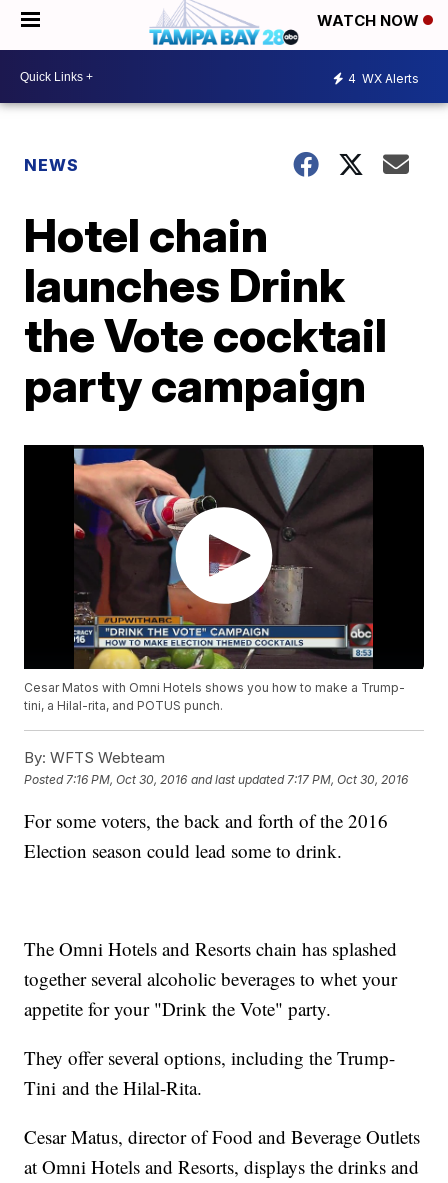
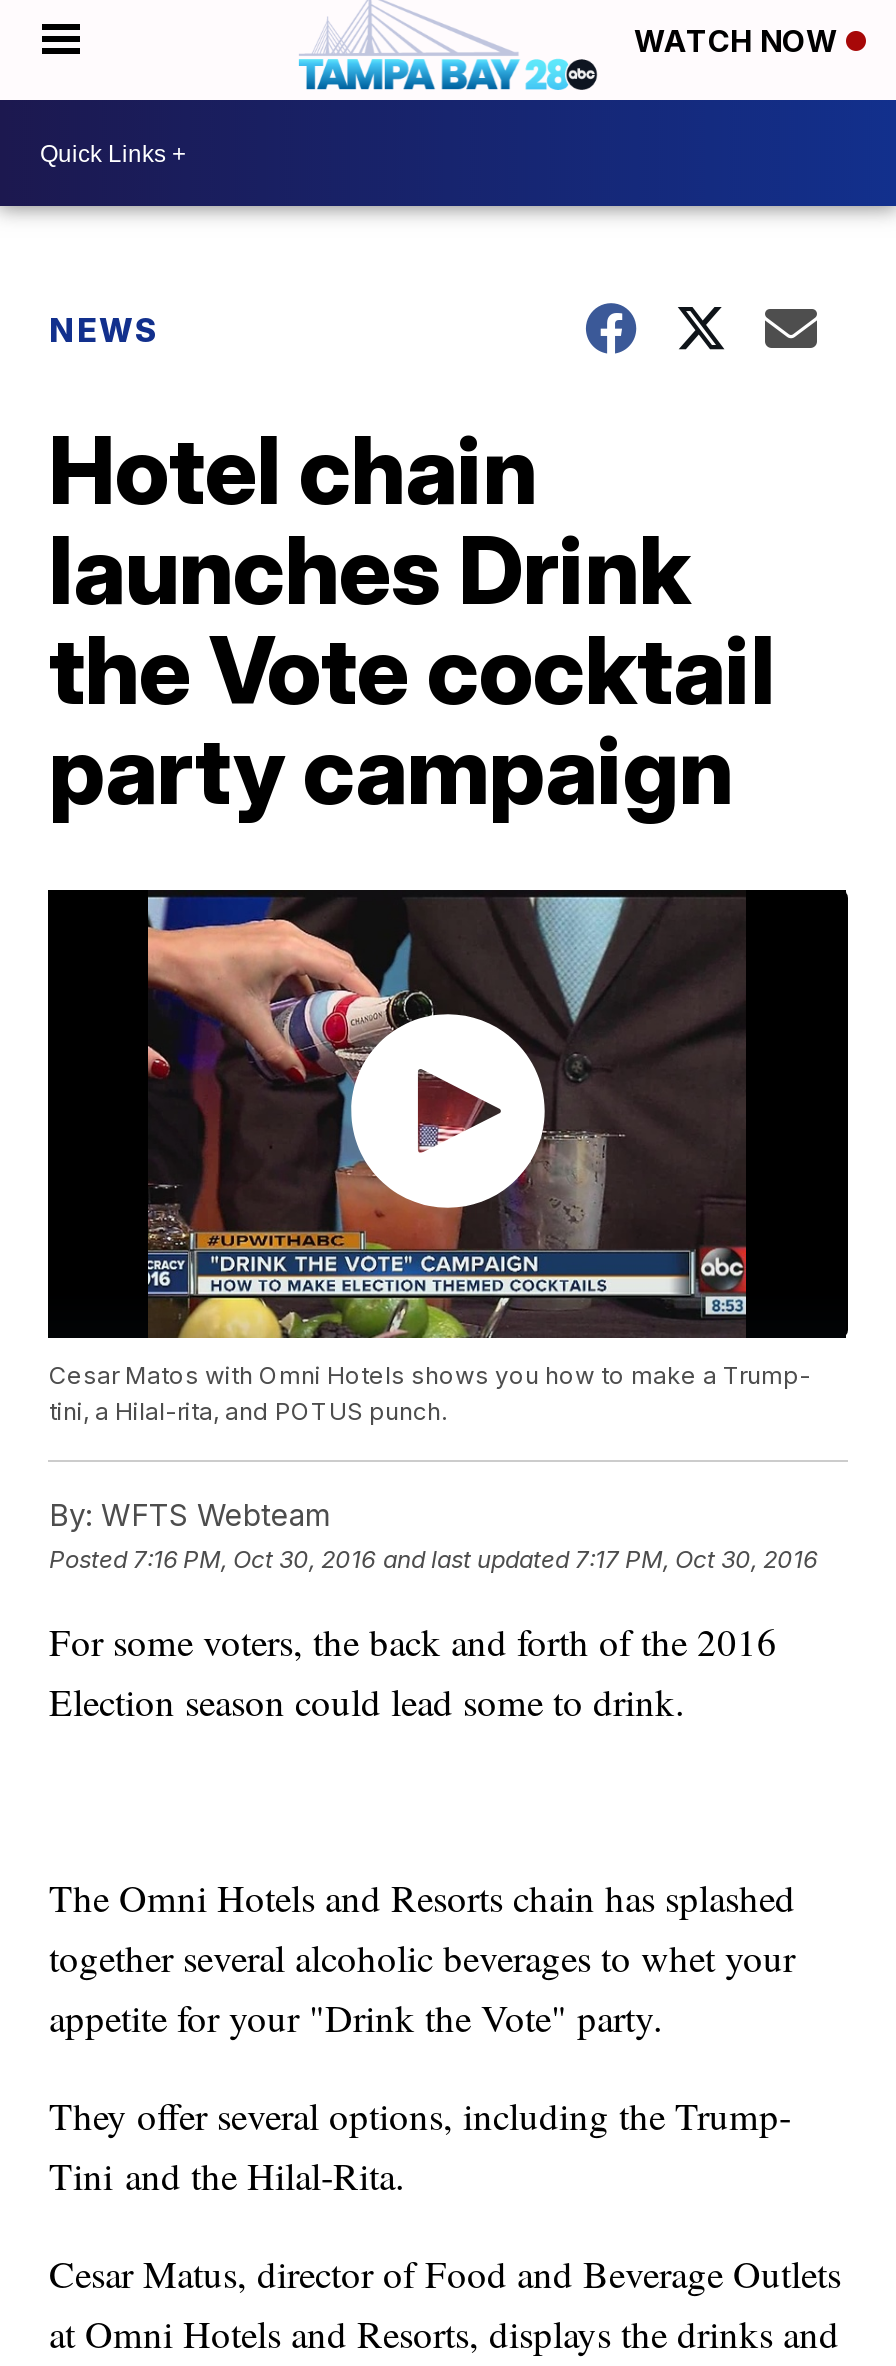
- 4 WX Alerts
